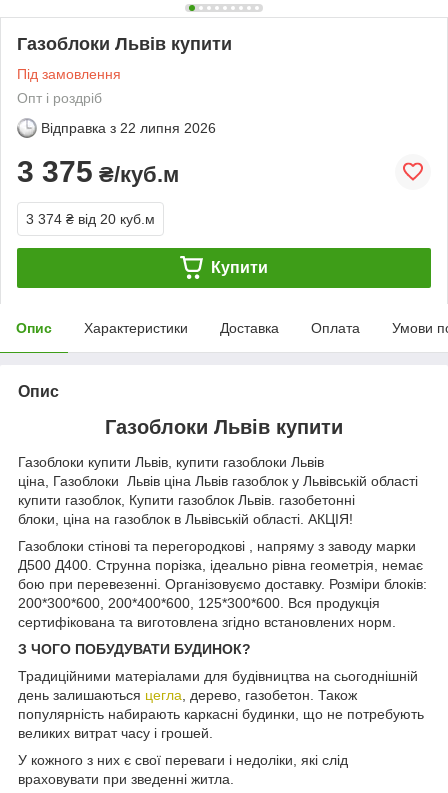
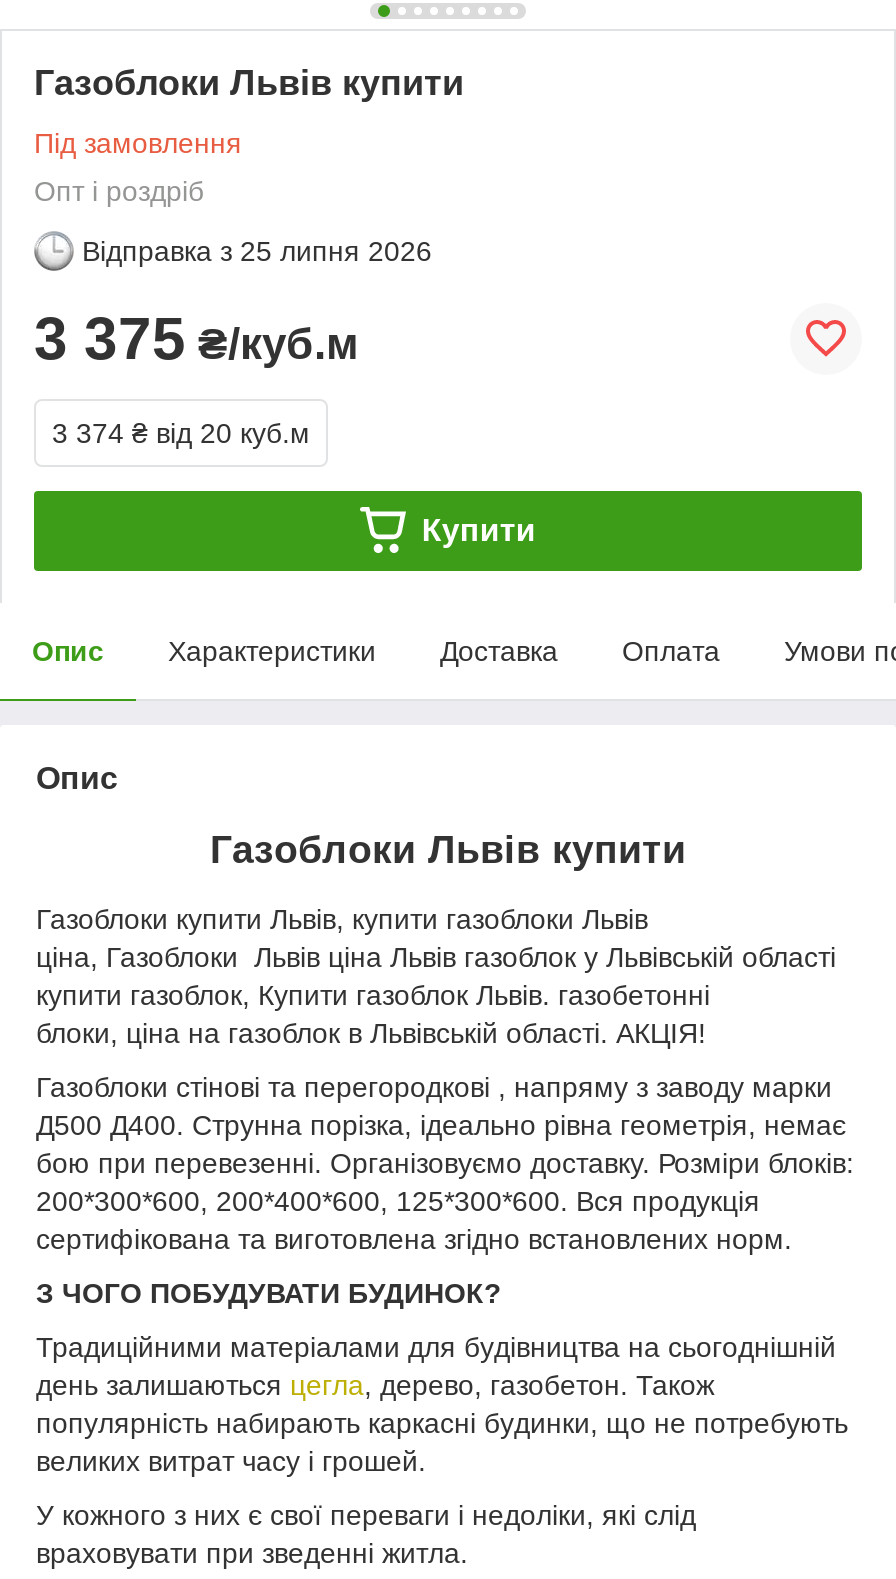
- Відправка з 22 липня 2026
+ Відправка з 25 липня 2026
